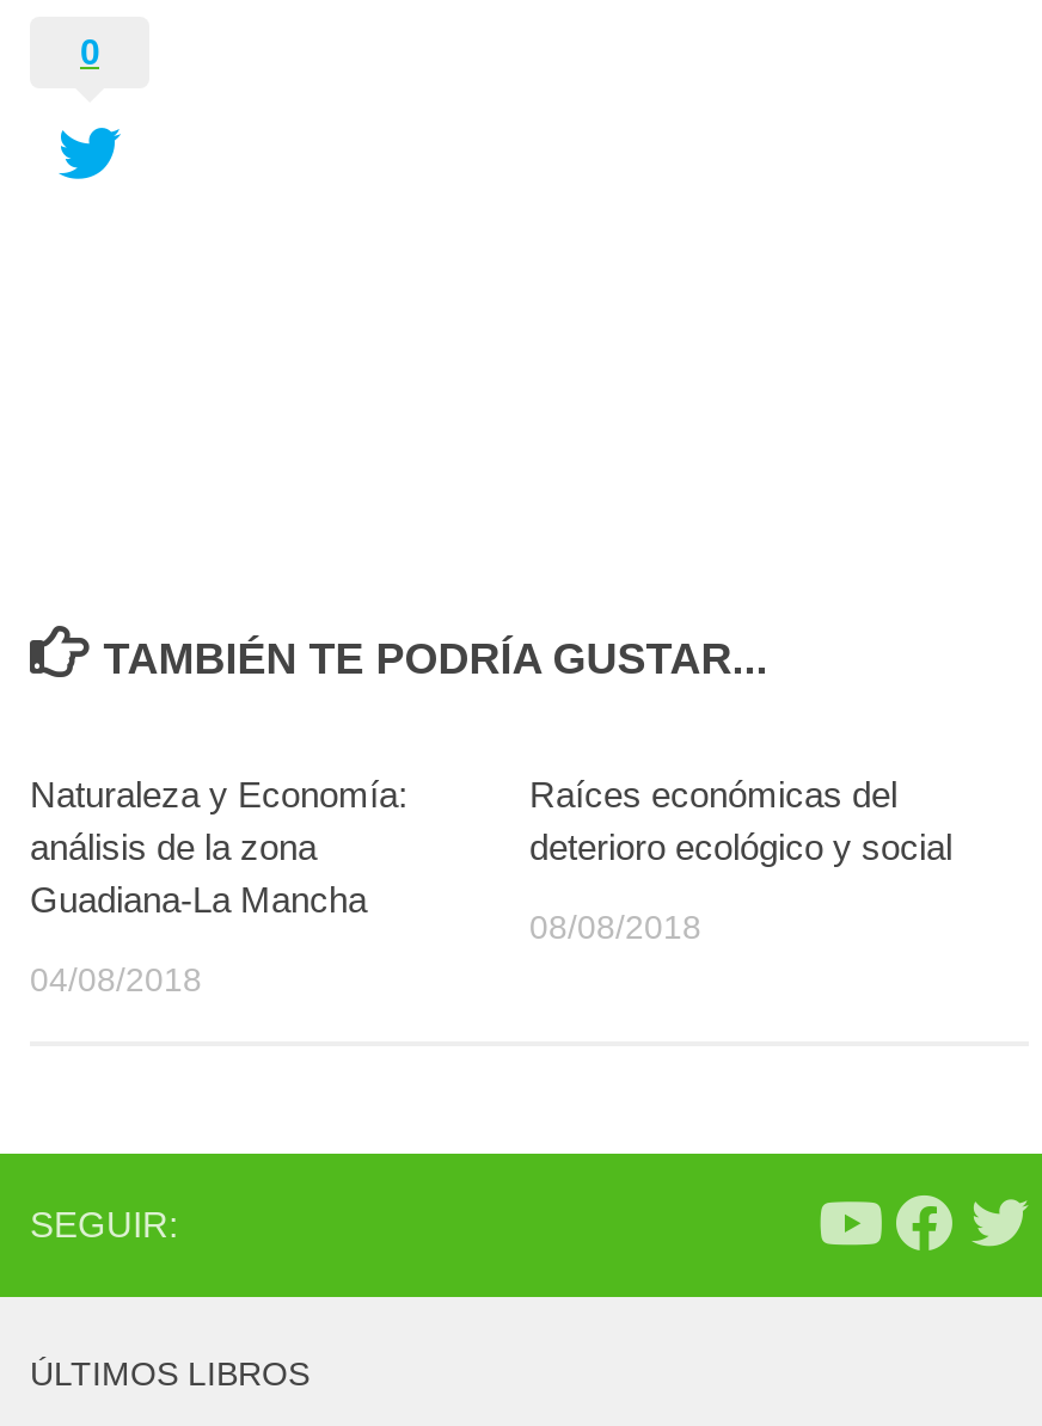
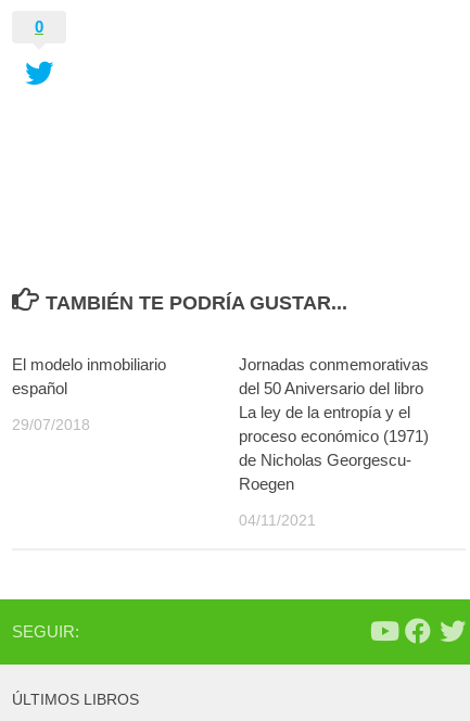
- Naturaleza y Economía:
- análisis de la zona
- Guadiana-La Mancha
+ El modelo inmobiliario
+ español

- Raíces económicas del
- deterioro ecológico y social
+ Jornadas conmemorativas
+ del 50 Aniversario del libro
+ La ley de la entropía y el
+ proceso económico (1971)
+ de Nicholas Georgescu-
+ Roegen

- 08/08/2018
+ 04/11/2021

- 04/08/2018
+ 29/07/2018
